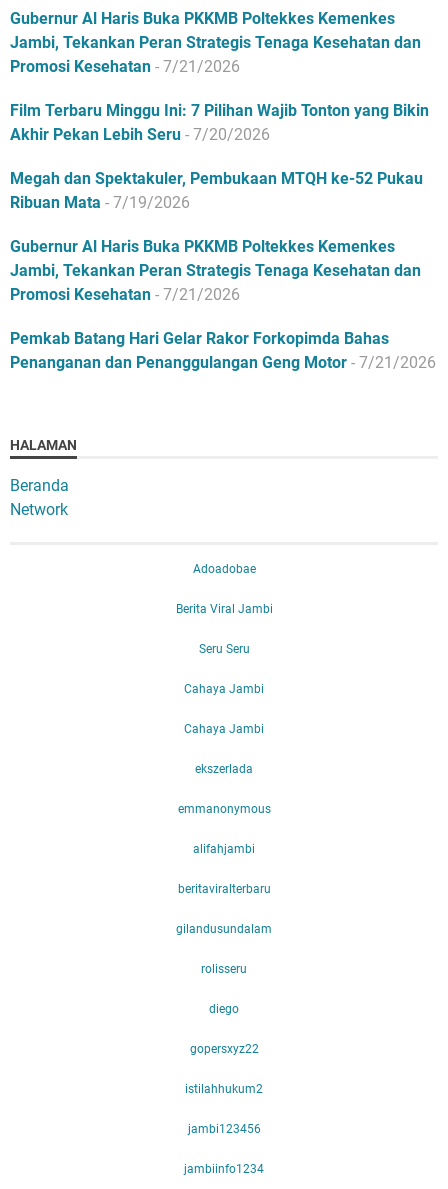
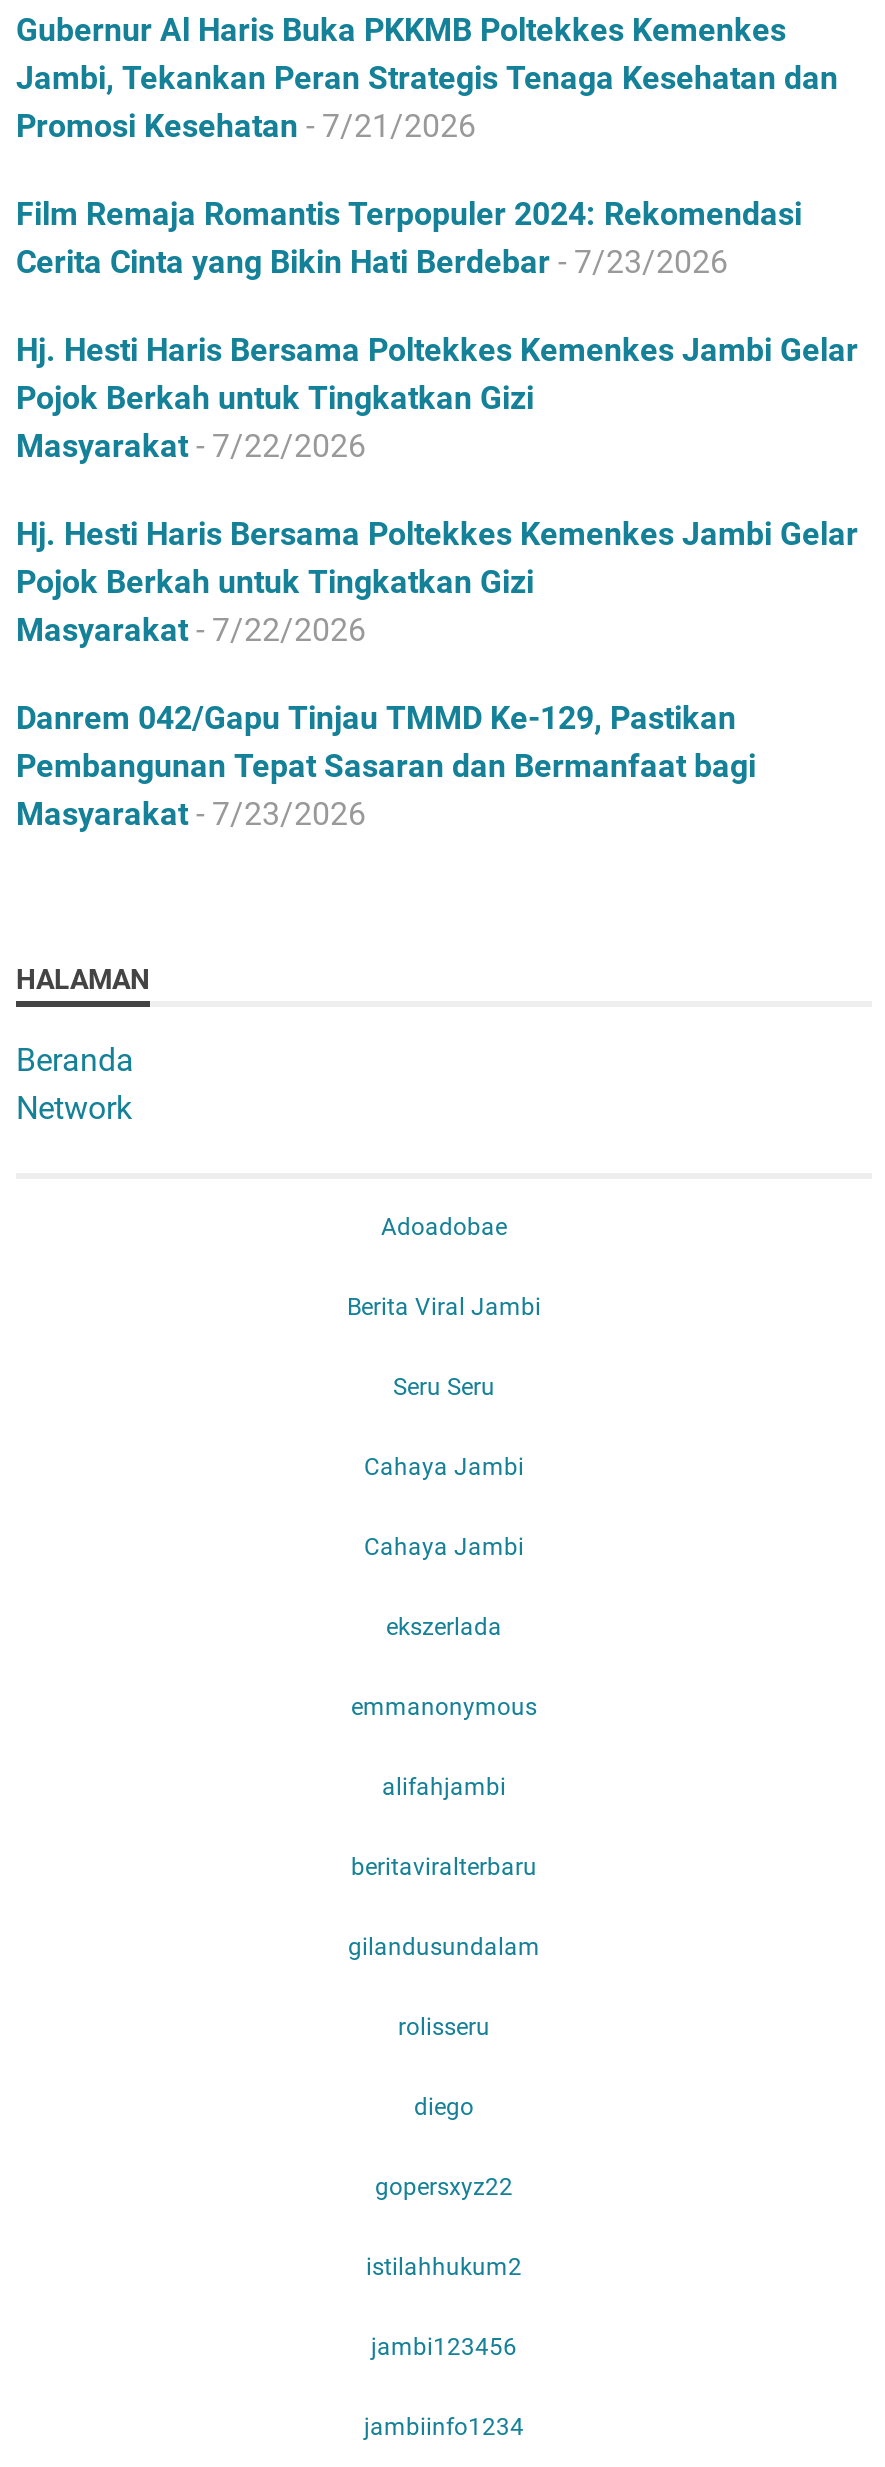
- Film Terbaru Minggu Ini: 7 Pilihan Wajib Tonton yang Bikin
- Akhir Pekan Lebih Seru - 7/20/2026
+ Film Remaja Romantis Terpopuler 2024: Rekomendasi
+ Cerita Cinta yang Bikin Hati Berdebar - 7/23/2026

- Megah dan Spektakuler, Pembukaan MTQH ke-52 Pukau
- Ribuan Mata - 7/19/2026
+ Hj. Hesti Haris Bersama Poltekkes Kemenkes Jambi Gelar
+ Pojok Berkah untuk Tingkatkan Gizi
+ Masyarakat - 7/22/2026

- Gubernur Al Haris Buka PKKMB Poltekkes Kemenkes
- Jambi, Tekankan Peran Strategis Tenaga Kesehatan dan
- Promosi Kesehatan - 7/21/2026
+ Hj. Hesti Haris Bersama Poltekkes Kemenkes Jambi Gelar
+ Pojok Berkah untuk Tingkatkan Gizi
+ Masyarakat - 7/22/2026

- Pemkab Batang Hari Gelar Rakor Forkopimda Bahas
- Penanganan dan Penanggulangan Geng Motor - 7/21/2026
+ Danrem 042/Gapu Tinjau TMMD Ke-129, Pastikan
+ Pembangunan Tepat Sasaran dan Bermanfaat bagi
+ Masyarakat - 7/23/2026
